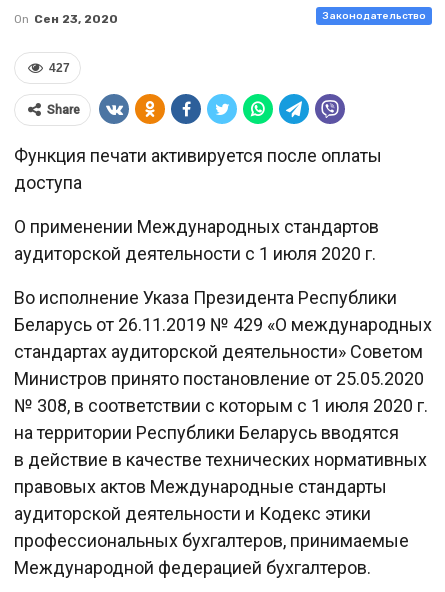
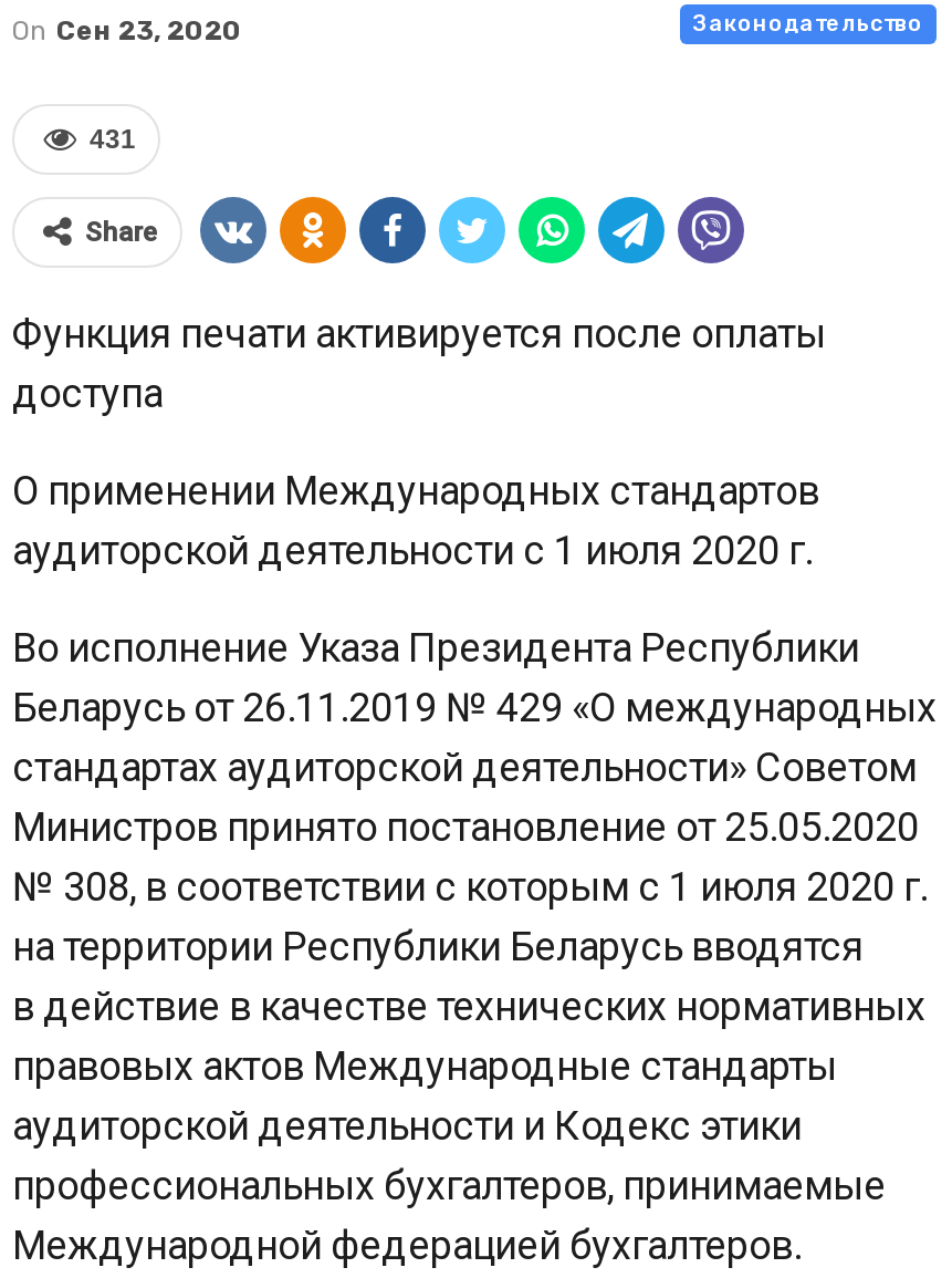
- 427
+ 431
